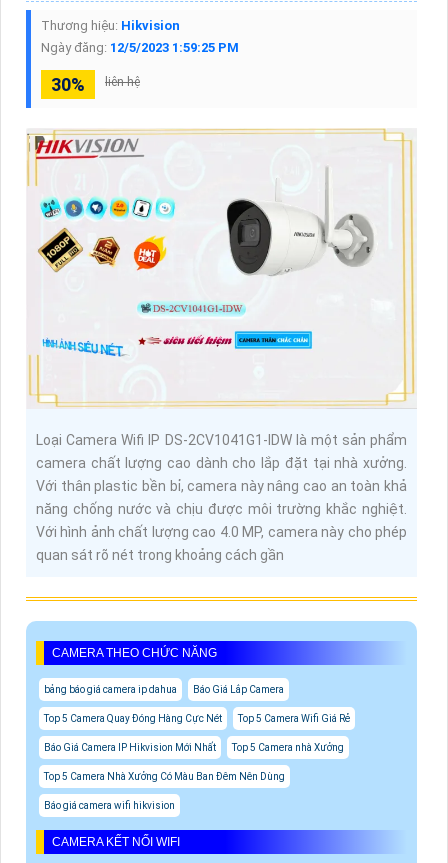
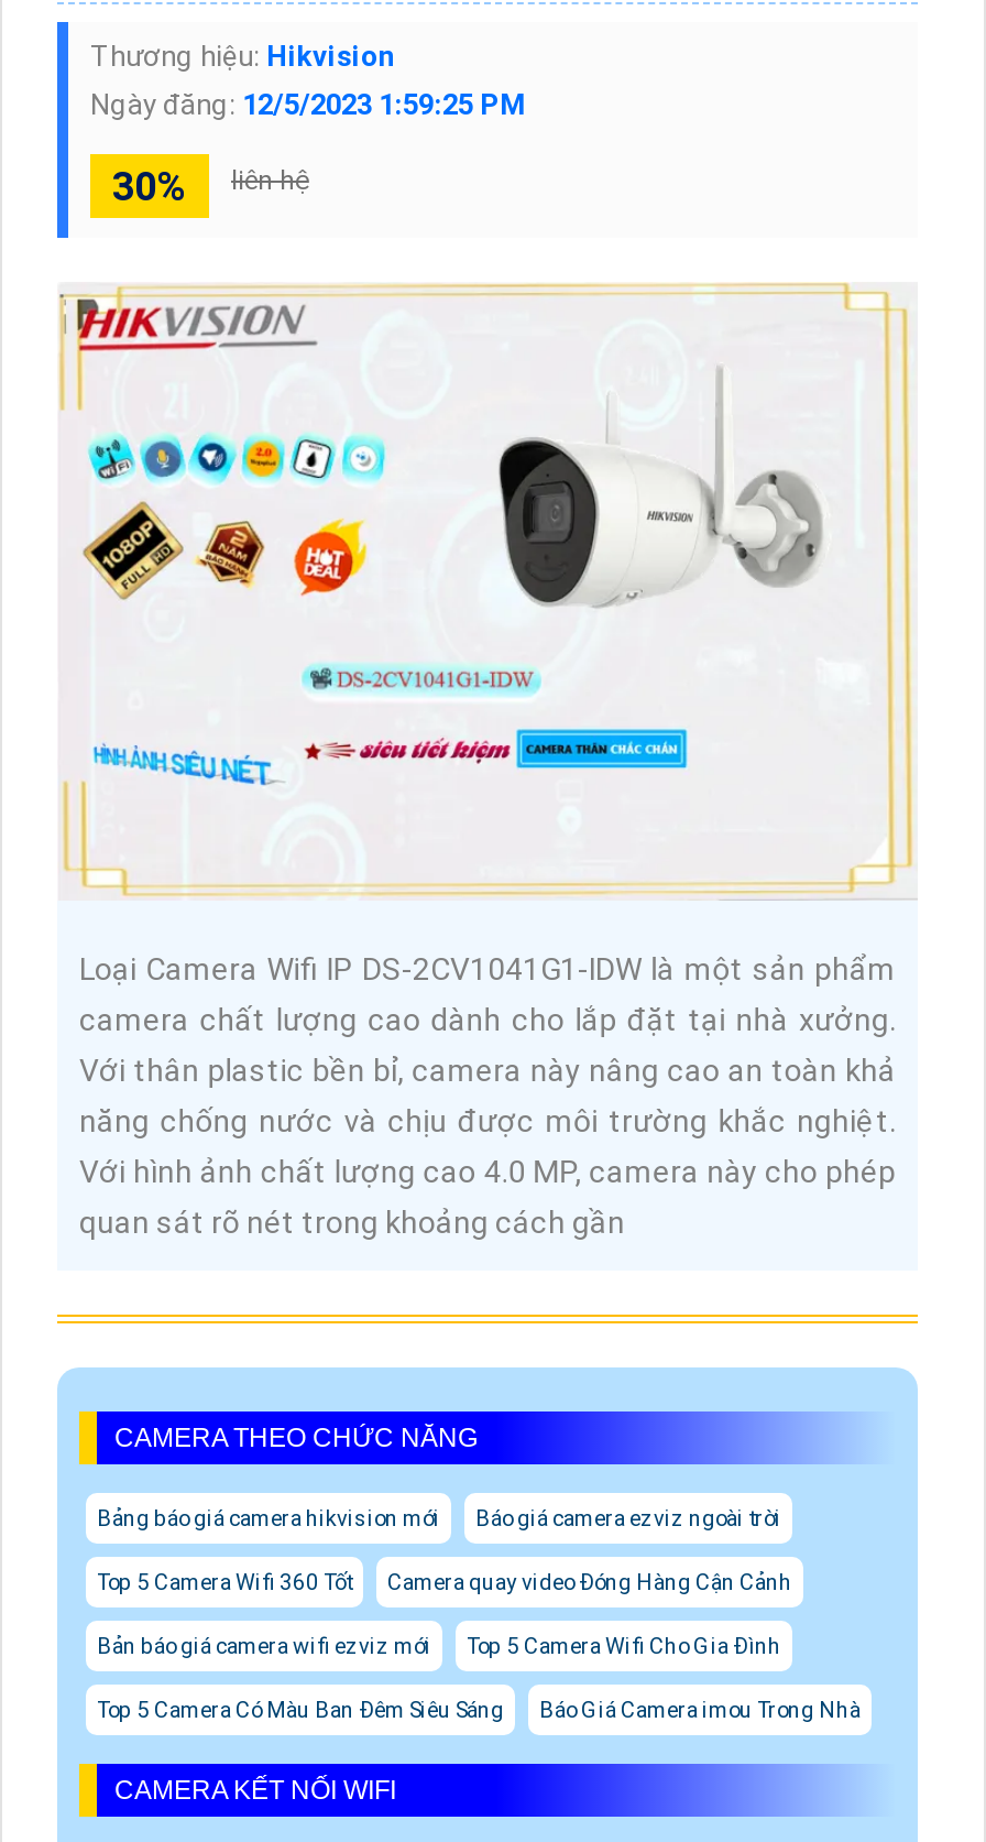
- bảng báo giá camera ip dahua
- Báo Giá Lắp Camera
- Top 5 Camera Quay Đóng Hàng Cực Nét
- Top 5 Camera Wifi Giá Rẻ
- Báo Giá Camera IP Hikvision Mới Nhất
- Top 5 Camera nhà Xưởng
- Top 5 Camera Nhà Xưởng Có Màu Ban Đêm Nên Dùng
- Báo giá camera wifi hikvision
+ Bảng báo giá camera hikvision mới
+ Báo giá camera ezviz ngoài trời
+ Top 5 Camera Wifi 360 Tốt
+ Camera quay video Đóng Hàng Cận Cảnh
+ Bản báo giá camera wifi ezviz mới
+ Top 5 Camera Wifi Cho Gia Đình
+ Top 5 Camera Có Màu Ban Đêm Siêu Sáng
+ Báo Giá Camera imou Trong Nhà
